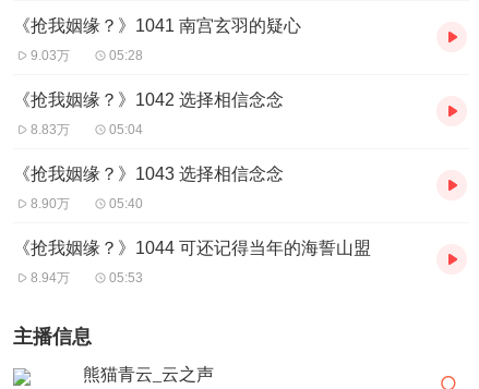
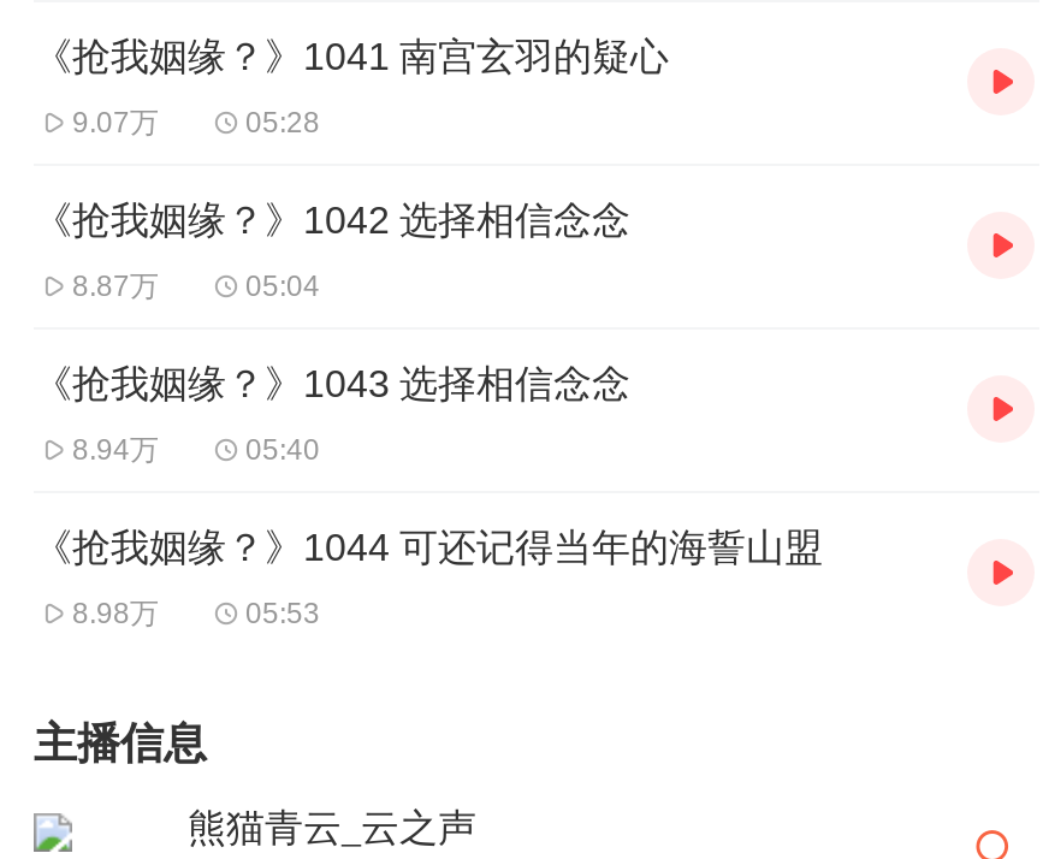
- 9.03万
+ 9.07万

- 8.83万
+ 8.87万

- 8.90万
+ 8.94万

- 8.94万
+ 8.98万
